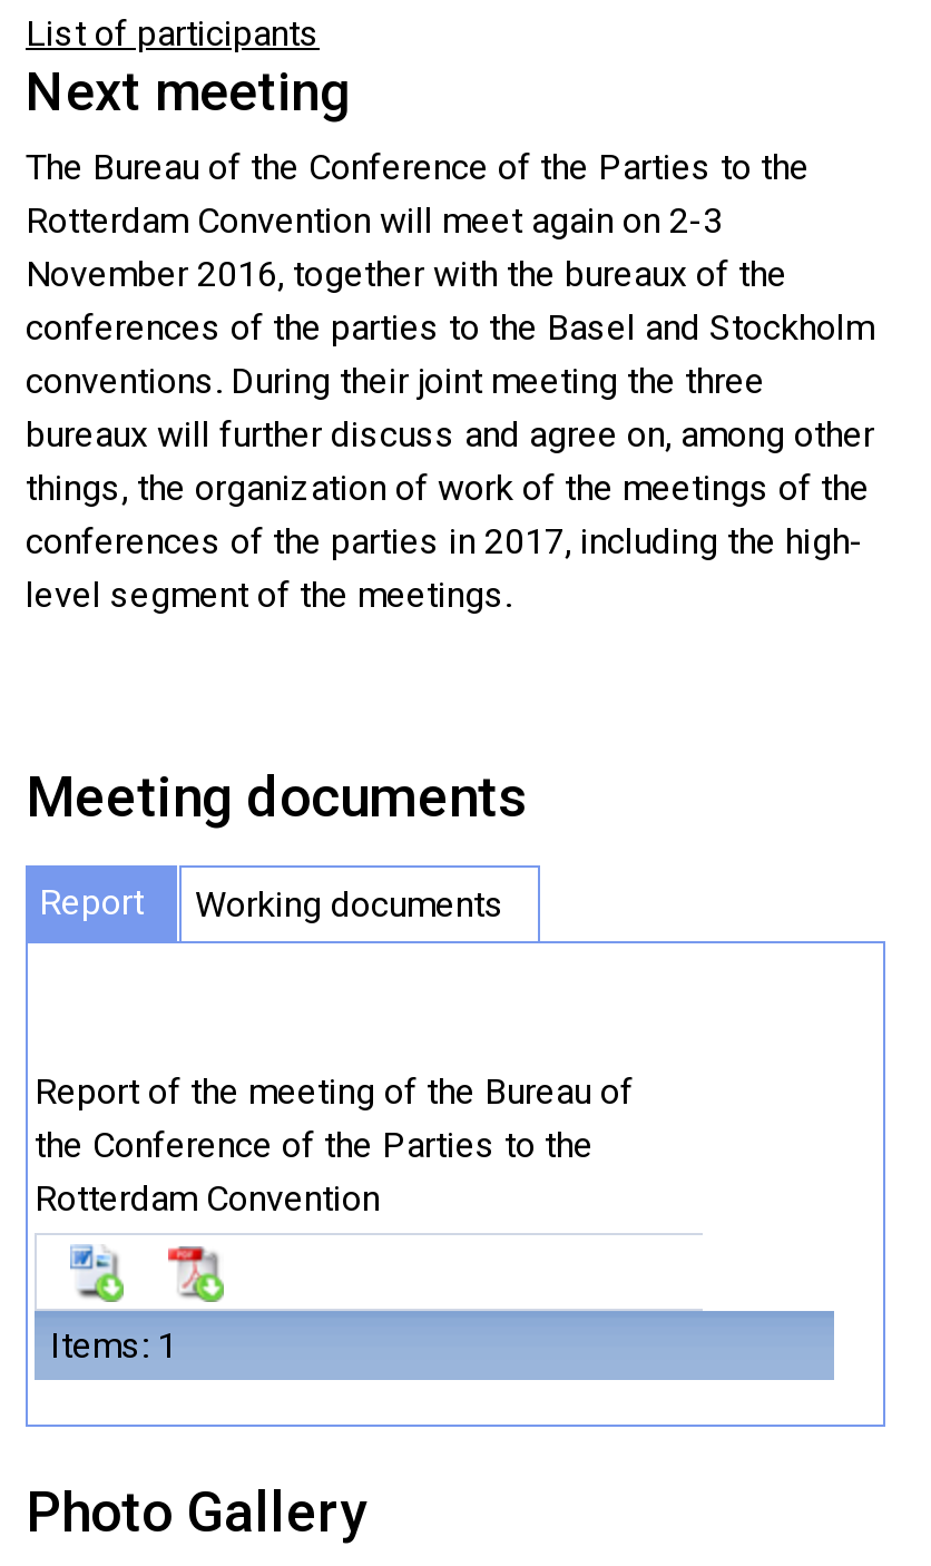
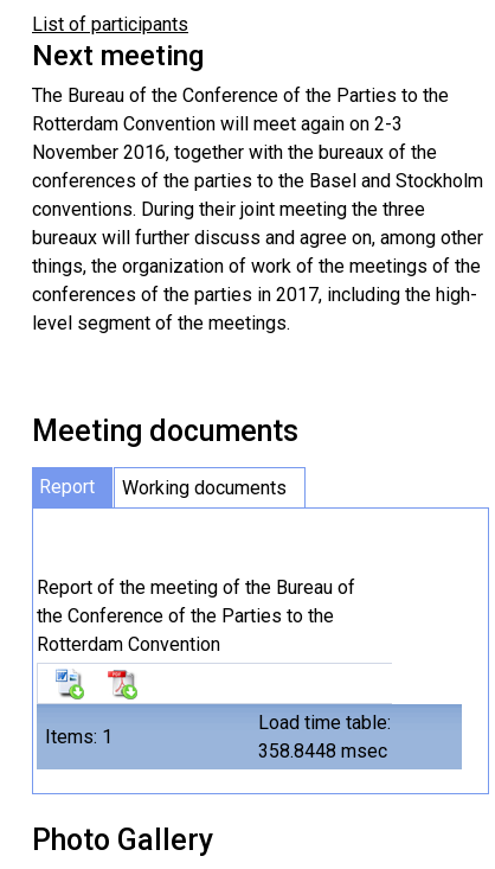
+ Load time table:
+ 358.8448 msec
